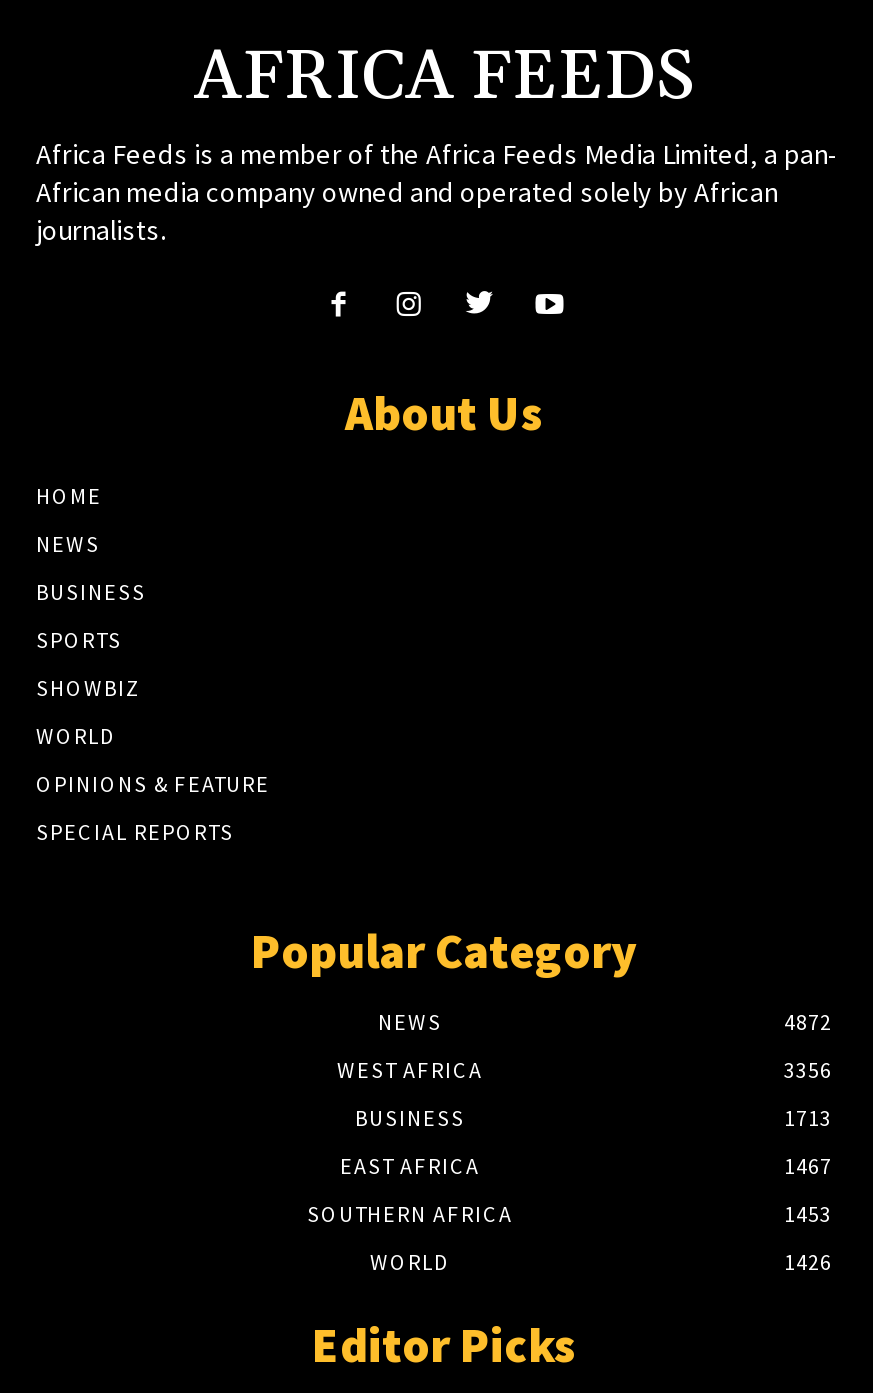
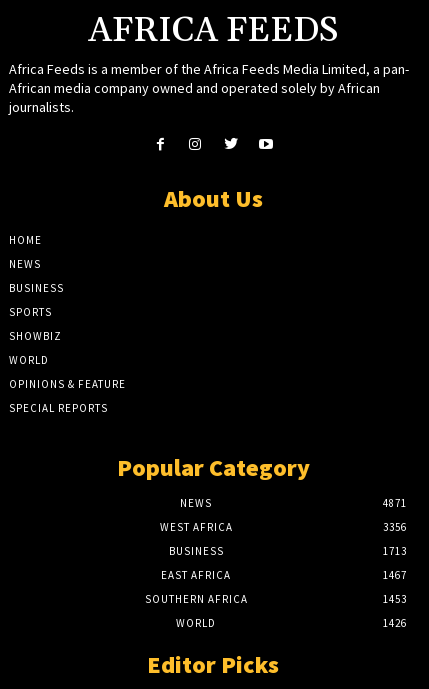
- 4872
+ 4871
